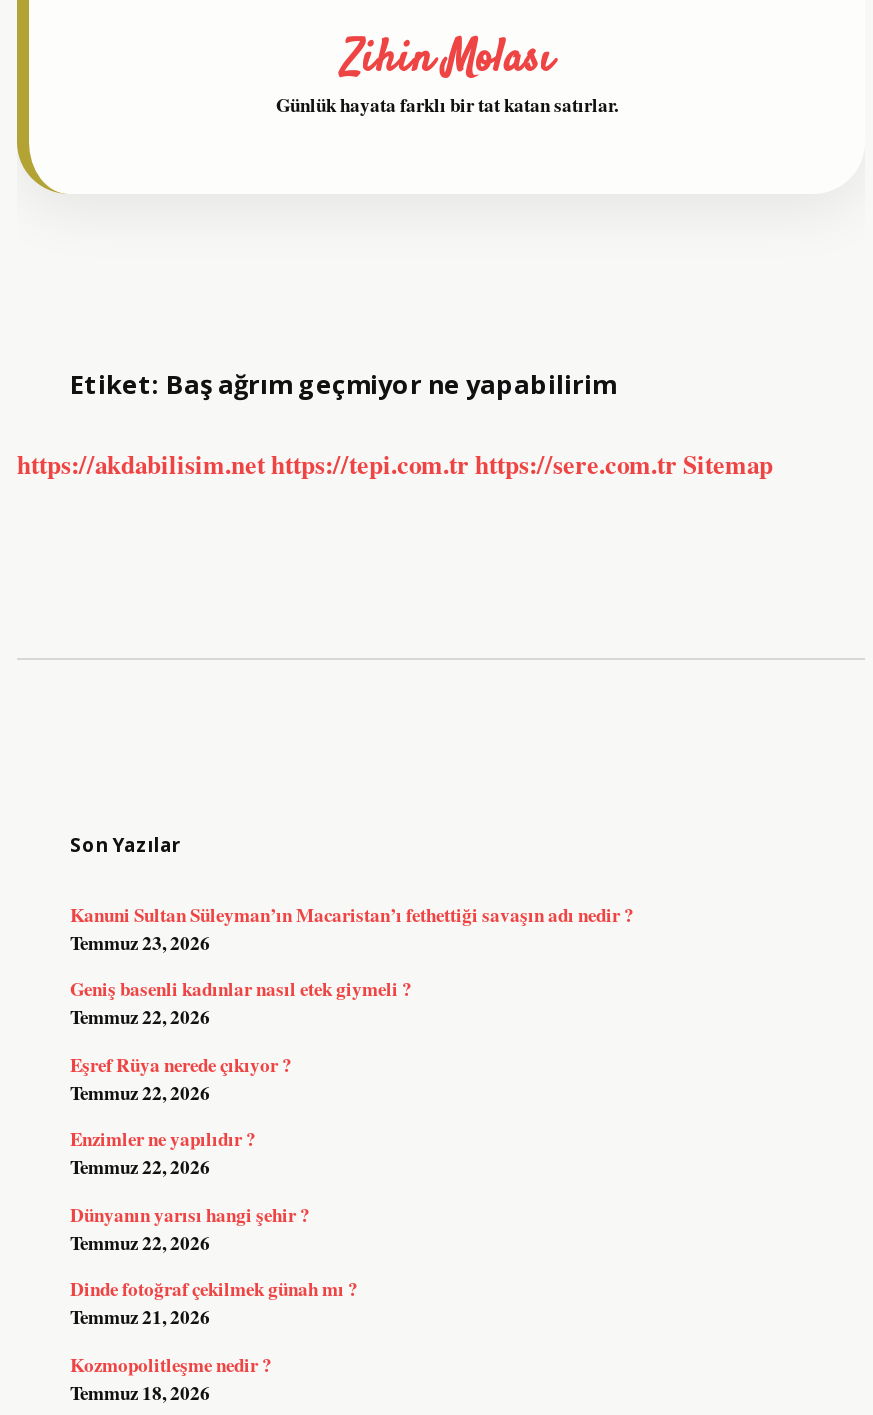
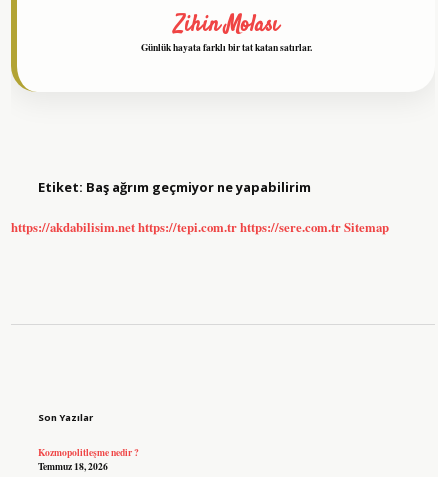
- Kanuni Sultan Süleyman’ın Macaristan’ı fethettiği savaşın adı nedir ?
- Temmuz 23, 2026
- Geniş basenli kadınlar nasıl etek giymeli ?
- Temmuz 22, 2026
- Eşref Rüya nerede çıkıyor ?
- Temmuz 22, 2026
- Enzimler ne yapılıdır ?
- Temmuz 22, 2026
- Dünyanın yarısı hangi şehir ?
- Temmuz 22, 2026
- Dinde fotoğraf çekilmek günah mı ?
- Temmuz 21, 2026
